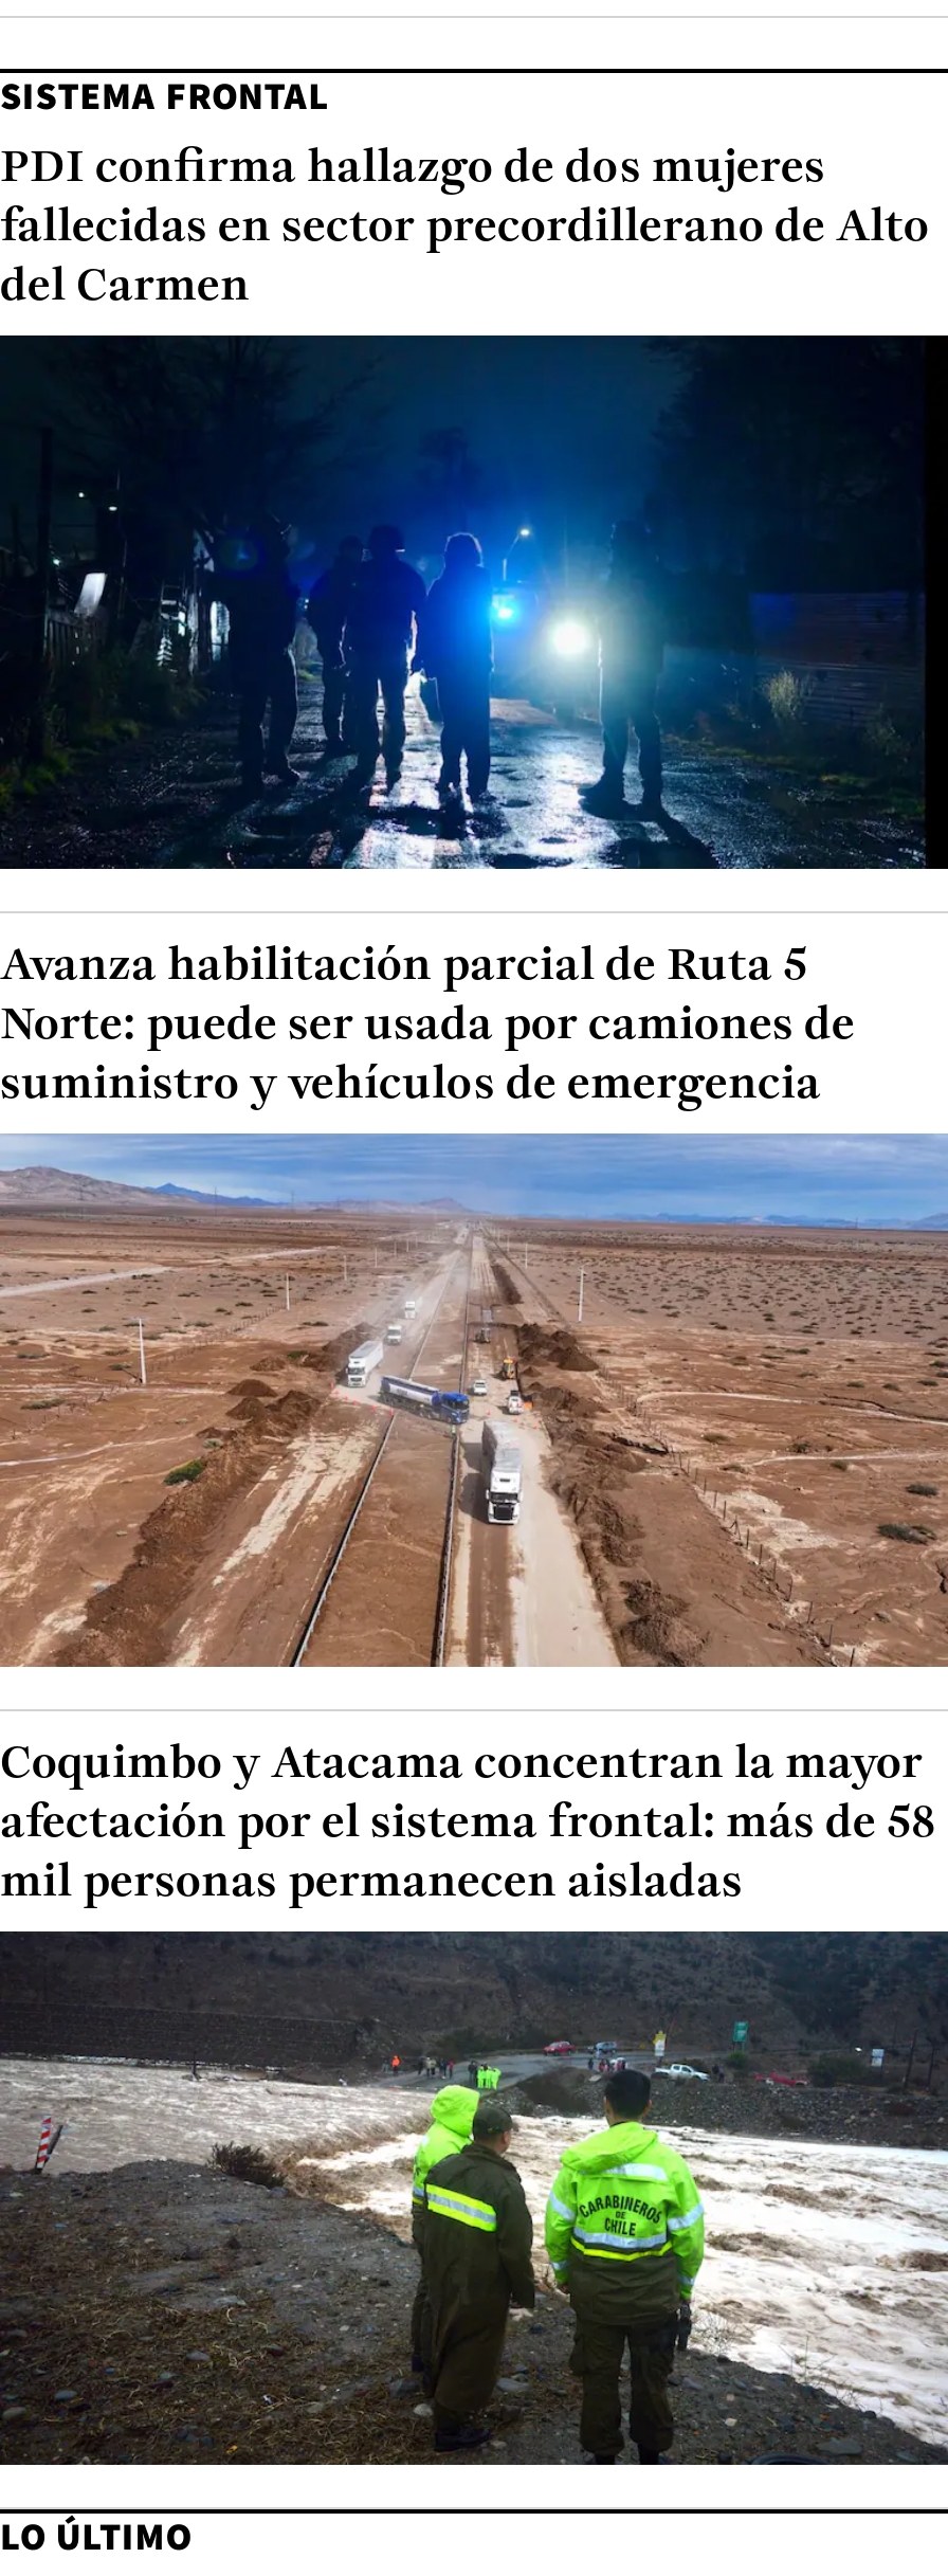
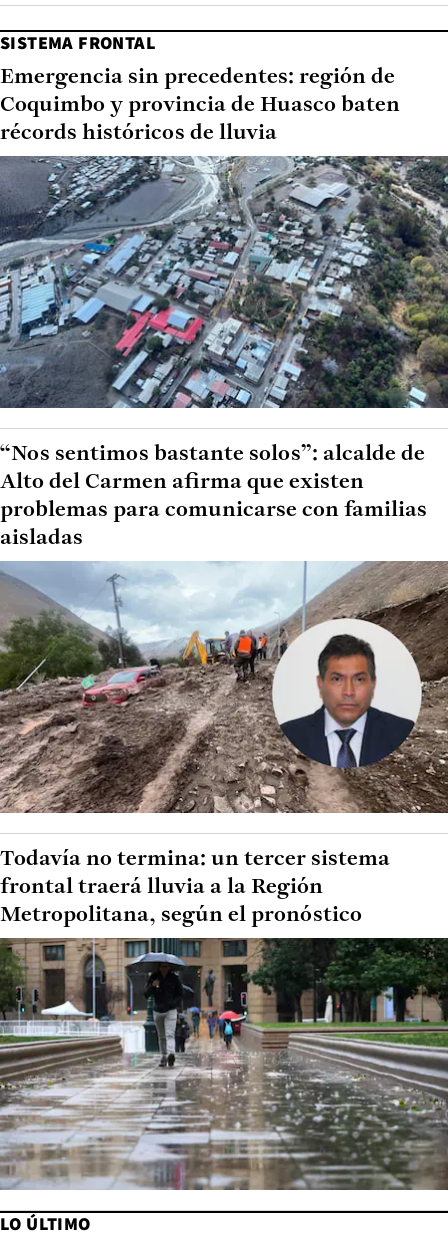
- PDI confirma hallazgo de dos mujeres
- fallecidas en sector precordillerano de Alto
- del Carmen
+ Emergencia sin precedentes: región de
+ Coquimbo y provincia de Huasco baten
+ récords históricos de lluvia

- [image]
- Avanza habilitación parcial de Ruta 5
- Norte: puede ser usada por camiones de
- suministro y vehículos de emergencia
+ [image]
+ “Nos sentimos bastante solos”: alcalde de
+ Alto del Carmen afirma que existen
+ problemas para comunicarse con familias
+ aisladas

- [image]
- Coquimbo y Atacama concentran la mayor
- afectación por el sistema frontal: más de 58
- mil personas permanecen aisladas
+ [image]
+ Todavía no termina: un tercer sistema
+ frontal traerá lluvia a la Región
+ Metropolitana, según el pronóstico

- [image]
+ [image]
